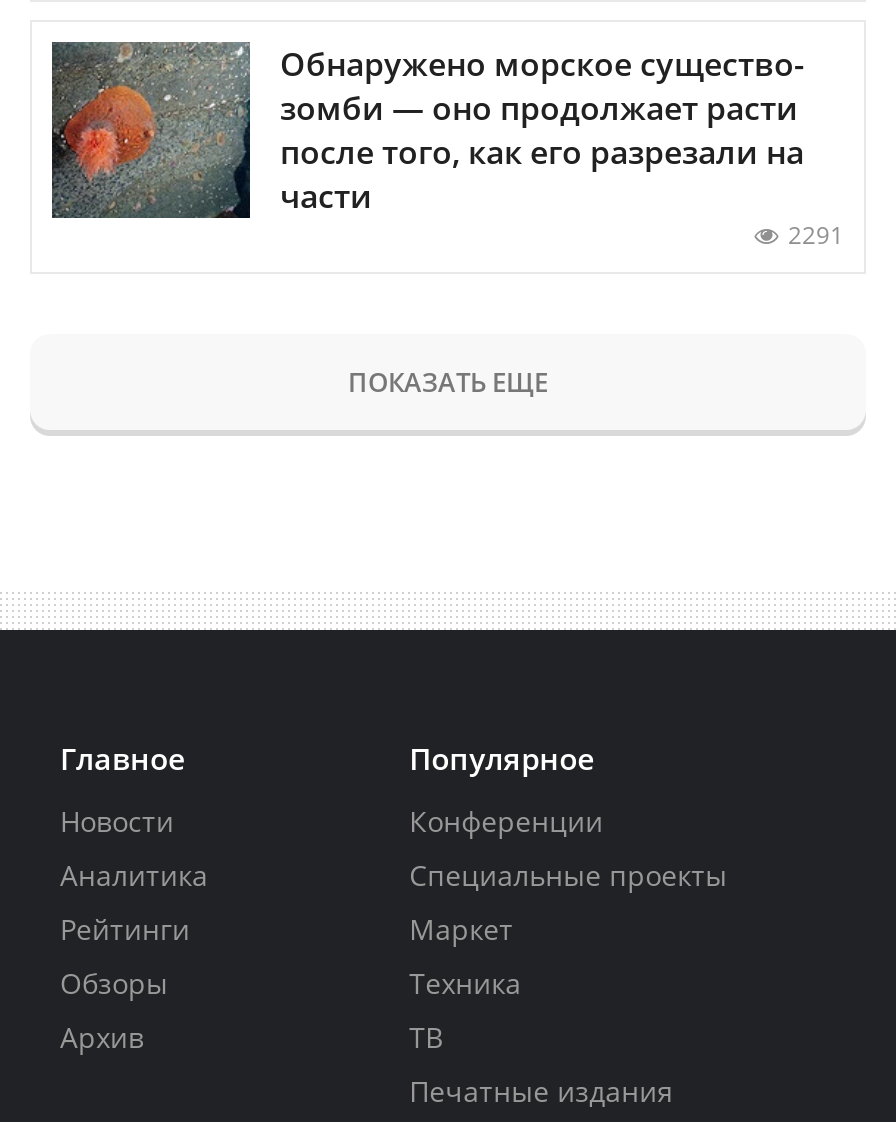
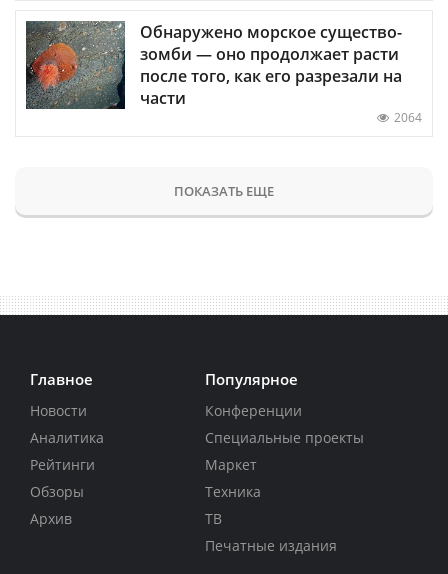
- 2291
+ 2064
